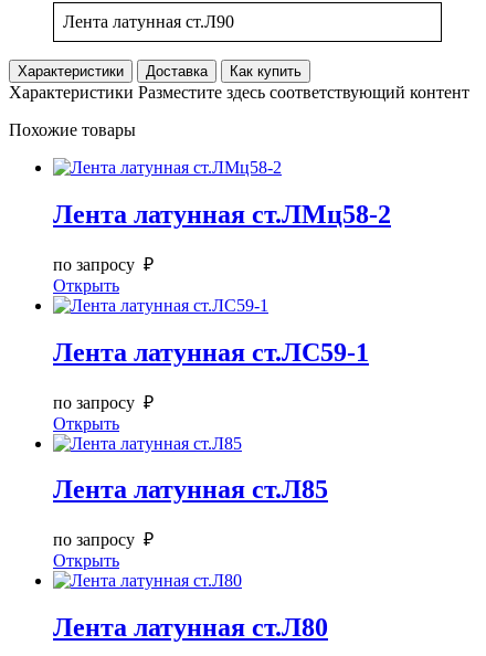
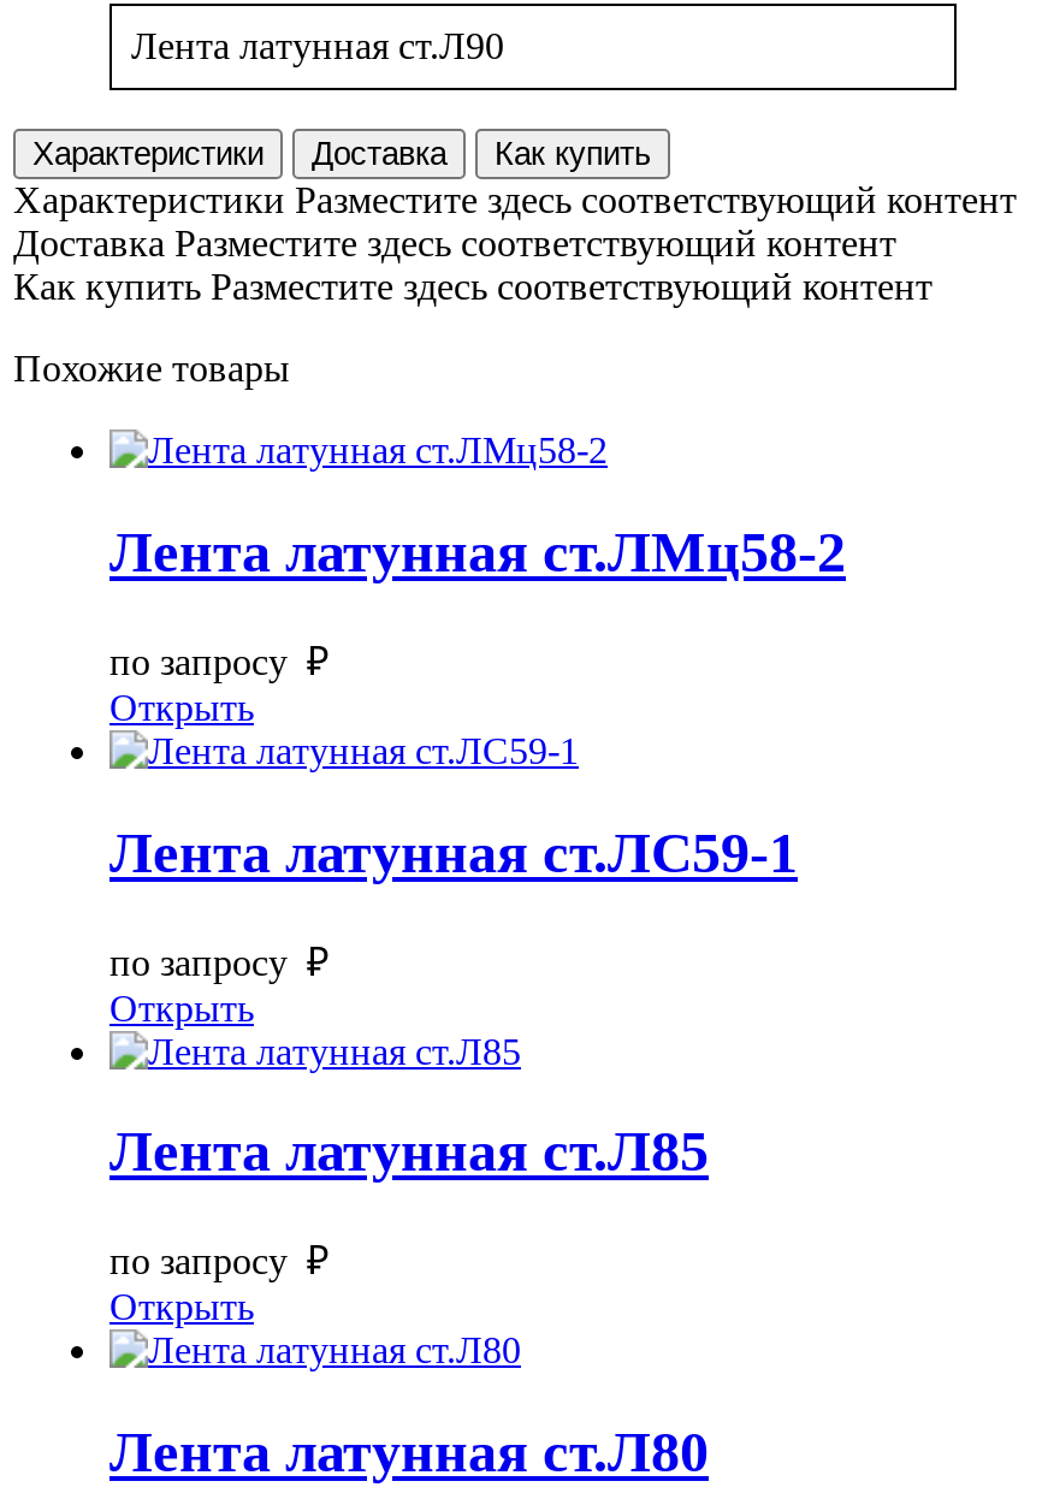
+ Доставка Разместите здесь соответствующий контент
+ Как купить Разместите здесь соответствующий контент
